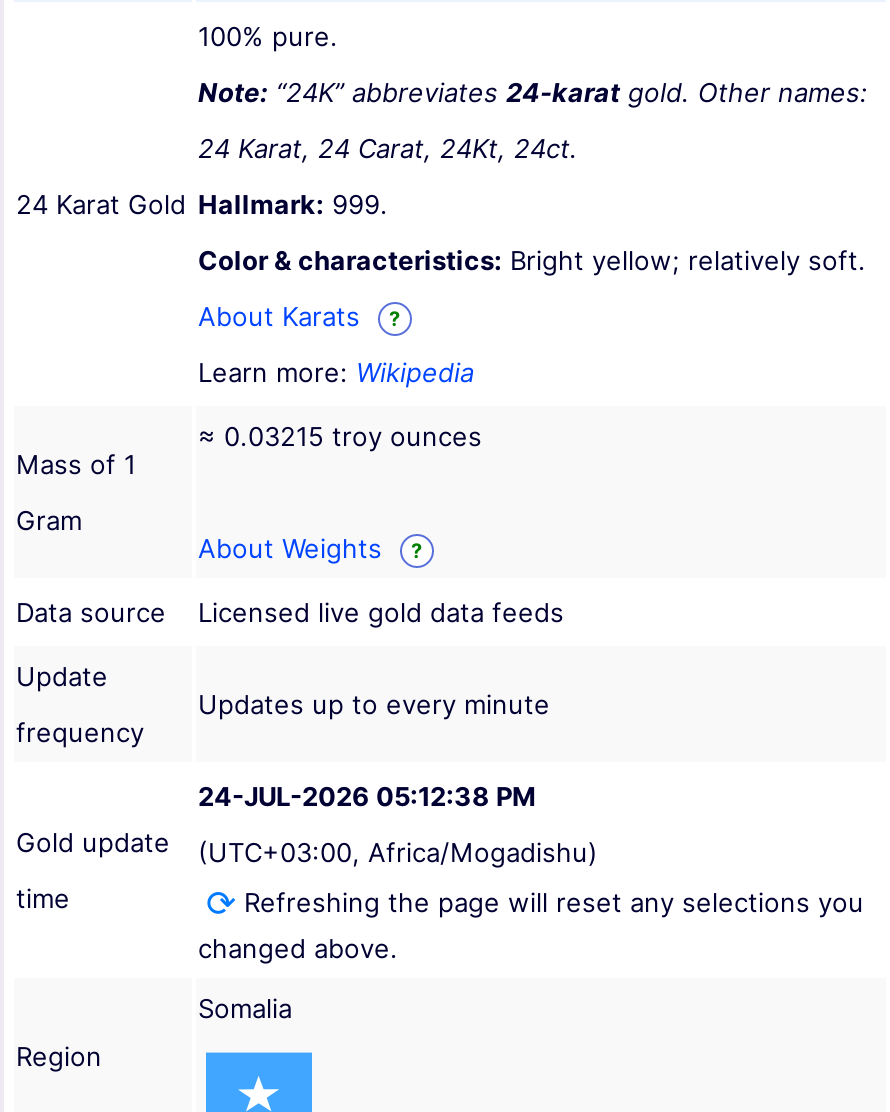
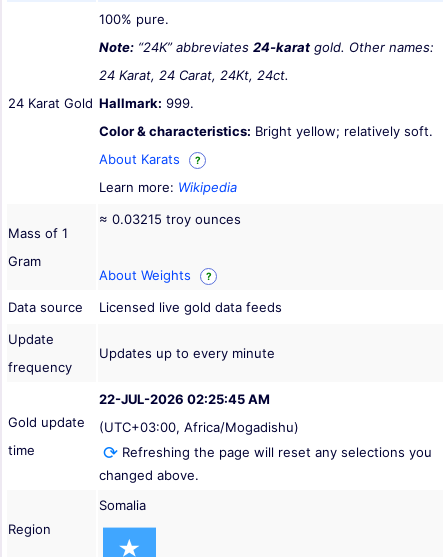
- 24-JUL-2026 05:12:38 PM
+ 22-JUL-2026 02:25:45 AM
